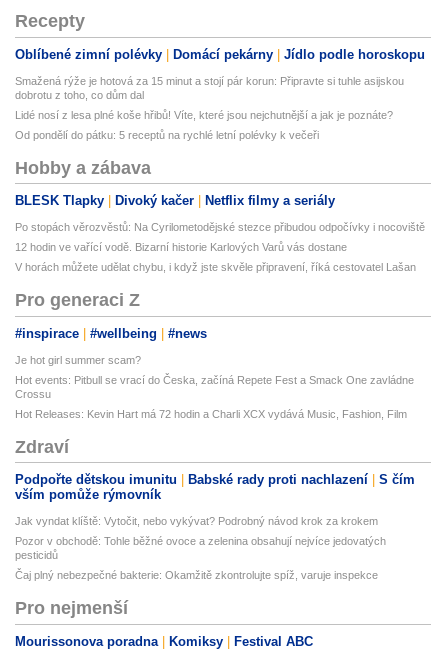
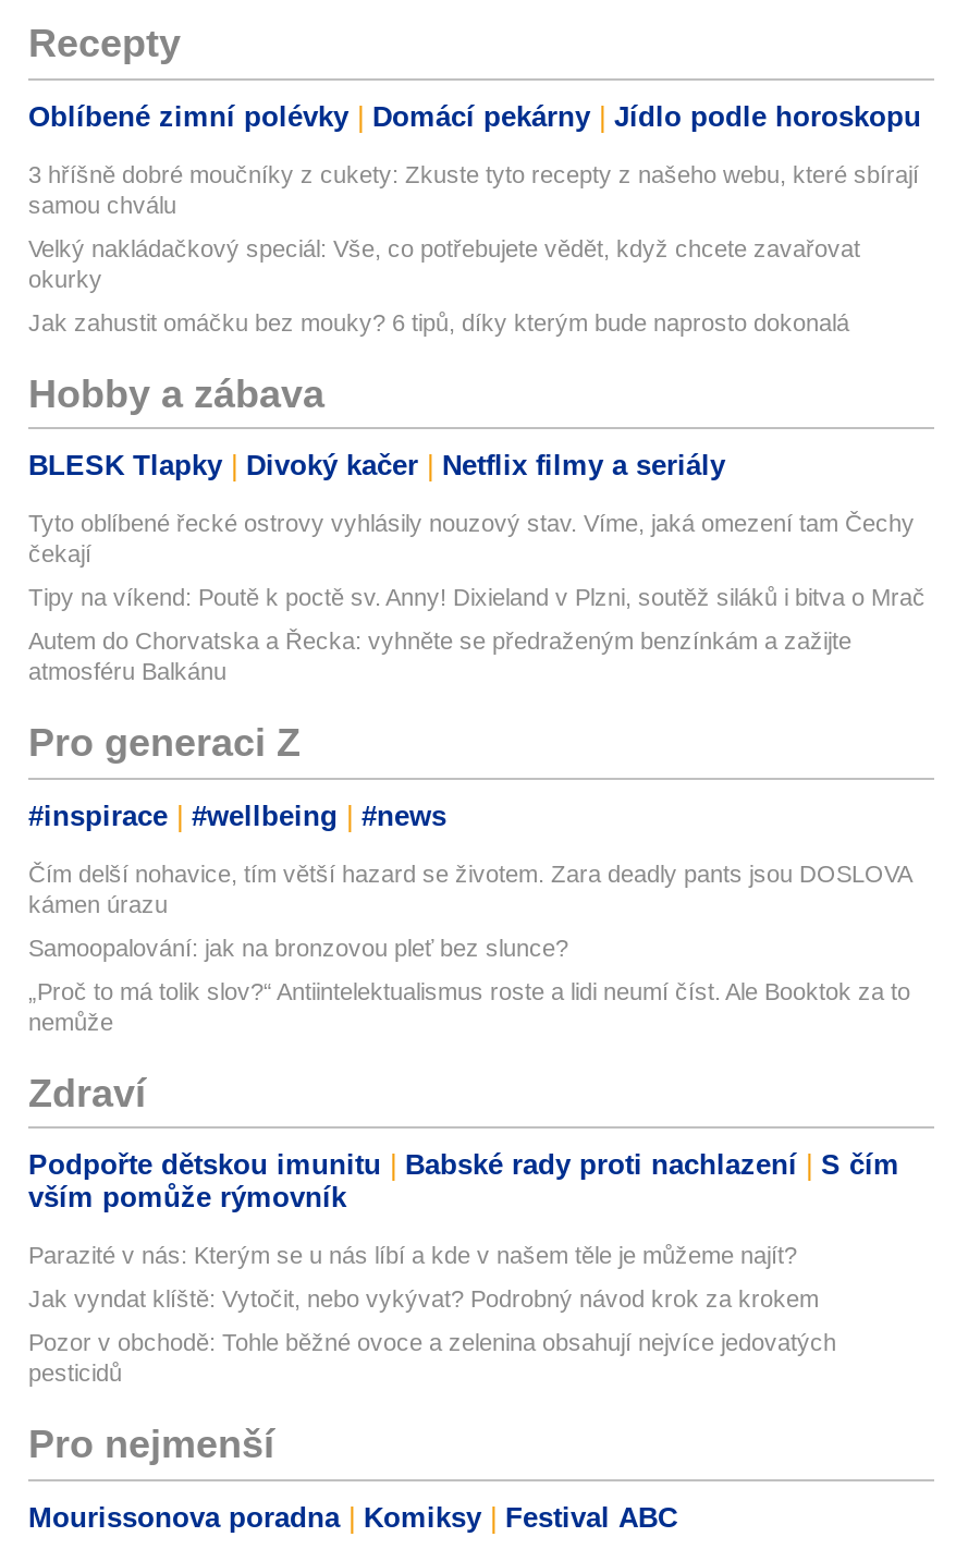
- Smažená rýže je hotová za 15 minut a stojí pár korun: Připravte si tuhle asijskou
- dobrotu z toho, co dům dal
+ 3 hříšně dobré moučníky z cukety: Zkuste tyto recepty z našeho webu, které sbírají
+ samou chválu

- Lidé nosí z lesa plné koše hřibů! Víte, které jsou nejchutnější a jak je poznáte?
+ Velký nakládačkový speciál: Vše, co potřebujete vědět, když chcete zavařovat
+ okurky

- Od pondělí do pátku: 5 receptů na rychlé letní polévky k večeři
+ Jak zahustit omáčku bez mouky? 6 tipů, díky kterým bude naprosto dokonalá

- Po stopách věrozvěstů: Na Cyrilometodějské stezce přibudou odpočívky i nocoviště
+ Tyto oblíbené řecké ostrovy vyhlásily nouzový stav. Víme, jaká omezení tam Čechy
+ čekají

- 12 hodin ve vařící vodě. Bizarní historie Karlových Varů vás dostane
+ Tipy na víkend: Poutě k poctě sv. Anny! Dixieland v Plzni, soutěž siláků i bitva o Mrač

- V horách můžete udělat chybu, i když jste skvěle připravení, říká cestovatel Lašan
+ Autem do Chorvatska a Řecka: vyhněte se předraženým benzínkám a zažijte
+ atmosféru Balkánu

- Je hot girl summer scam?
+ Čím delší nohavice, tím větší hazard se životem. Zara deadly pants jsou DOSLOVA
+ kámen úrazu

- Hot events: Pitbull se vrací do Česka, začíná Repete Fest a Smack One zavládne
- Crossu
+ Samoopalování: jak na bronzovou pleť bez slunce?

- Hot Releases: Kevin Hart má 72 hodin a Charli XCX vydává Music, Fashion, Film
+ „Proč to má tolik slov?“ Antiintelektualismus roste a lidi neumí číst. Ale Booktok za to
+ nemůže

+ Parazité v nás: Kterým se u nás líbí a kde v našem těle je můžeme najít?

moved down: Jak vyndat klíště: Vytočit, nebo vykývat? Podrobný návod krok za krokem | Pozor v obchodě: Tohle běžné ovoce a zelenina obsahují nejvíce jedovatých | pesticidů

- Čaj plný nebezpečné bakterie: Okamžitě zkontrolujte spíž, varuje inspekce
